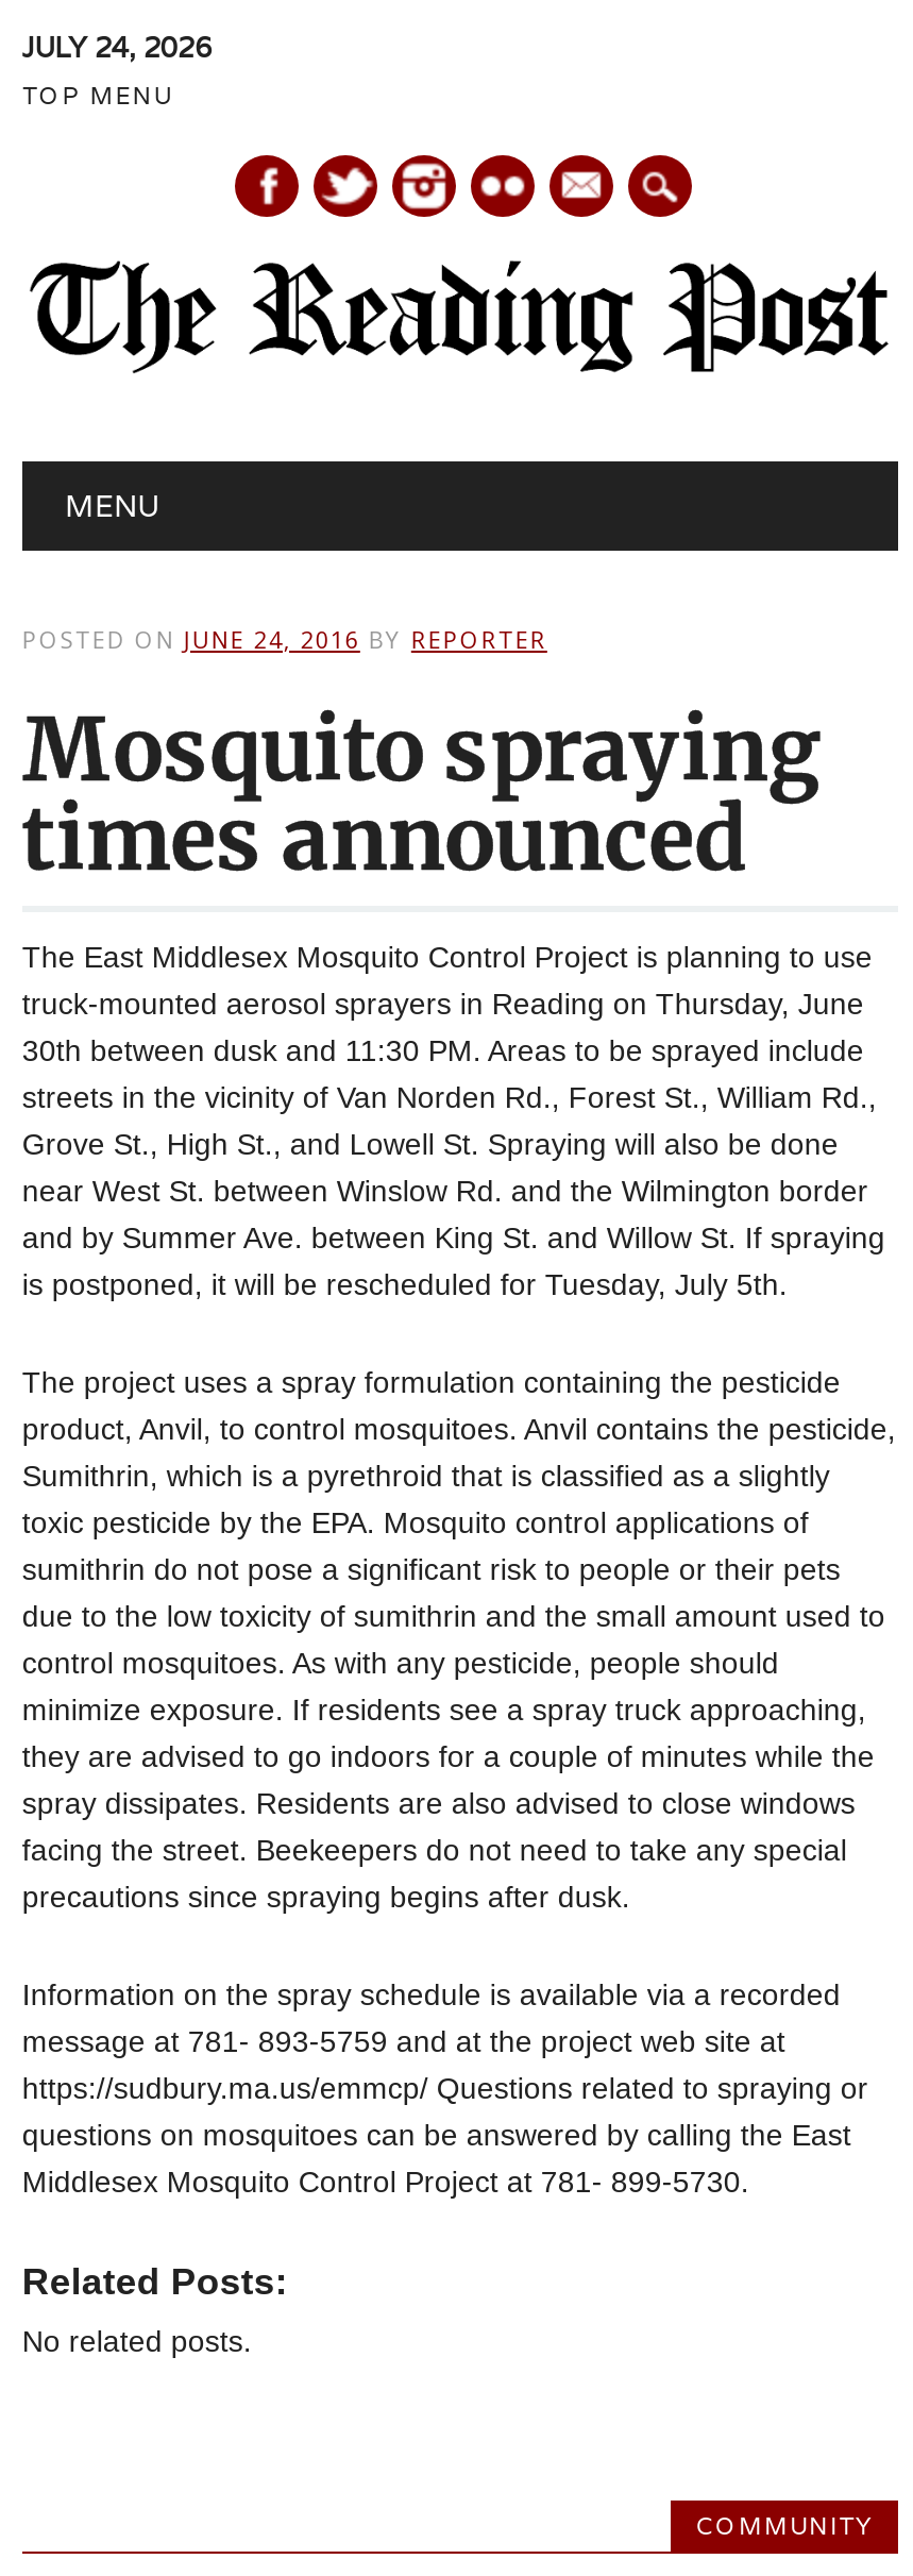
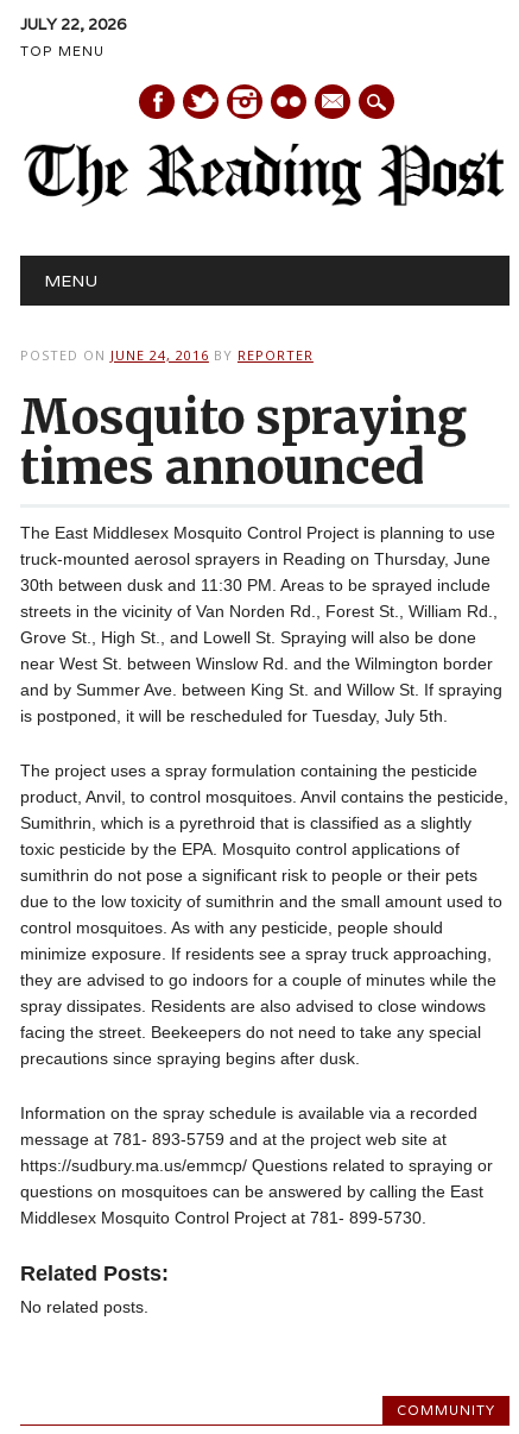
- JULY 24, 2026
+ JULY 22, 2026
